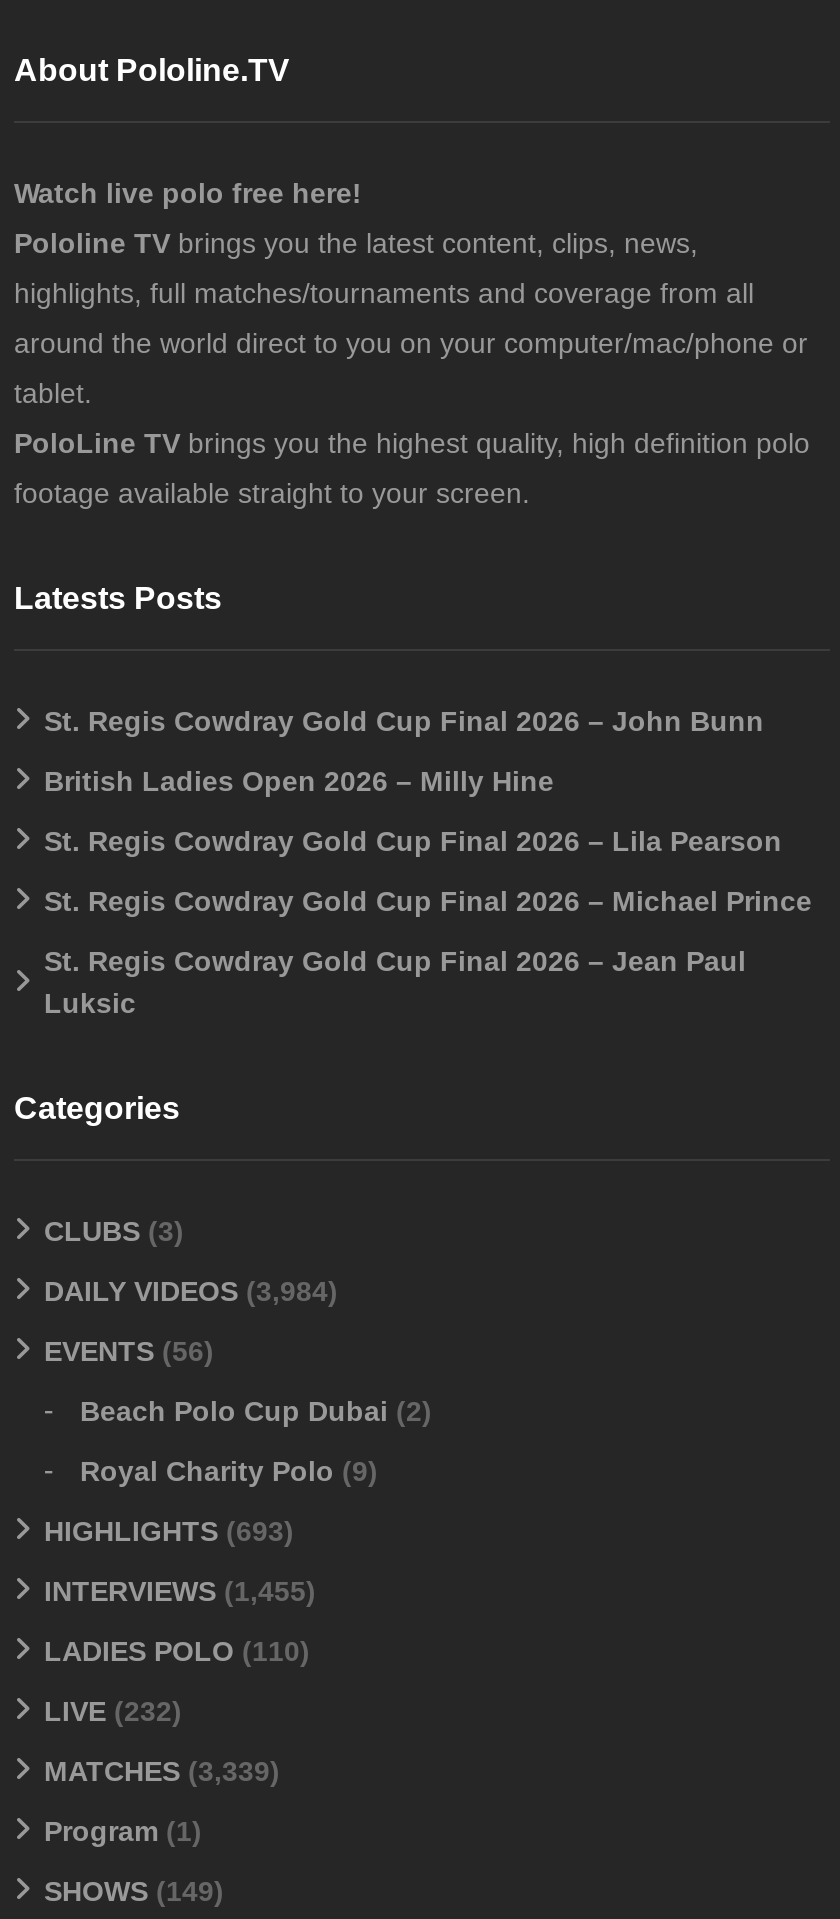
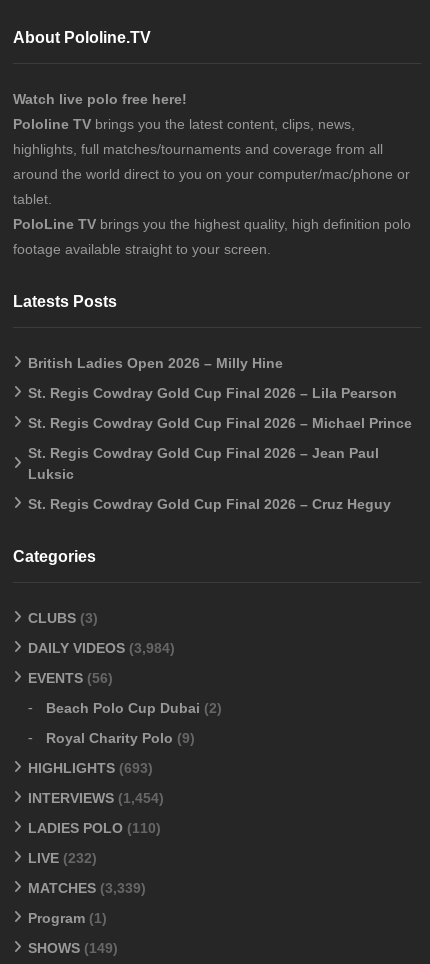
- St. Regis Cowdray Gold Cup Final 2026 – John Bunn

moved up: British Ladies Open 2026 – Milly Hine | St. Regis Cowdray Gold Cup Final 2026 – Lila Pearson | St. Regis Cowdray Gold Cup Final 2026 – Michael Prince | St. Regis Cowdray Gold Cup Final 2026 – Jean Paul | Luksic

+ St. Regis Cowdray Gold Cup Final 2026 – Cruz Heguy

- INTERVIEWS (1,455)
+ INTERVIEWS (1,454)
